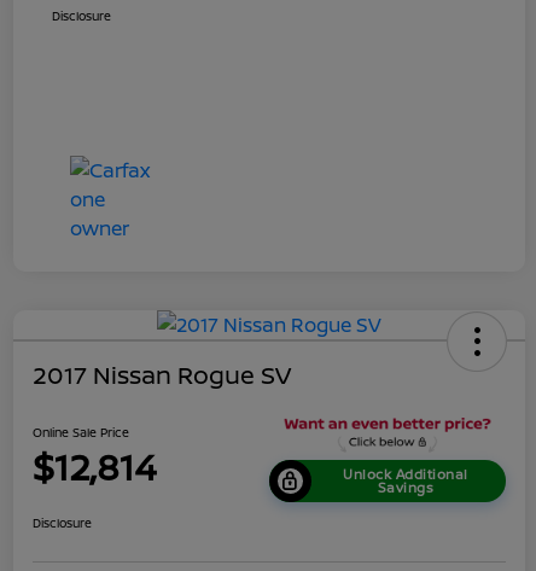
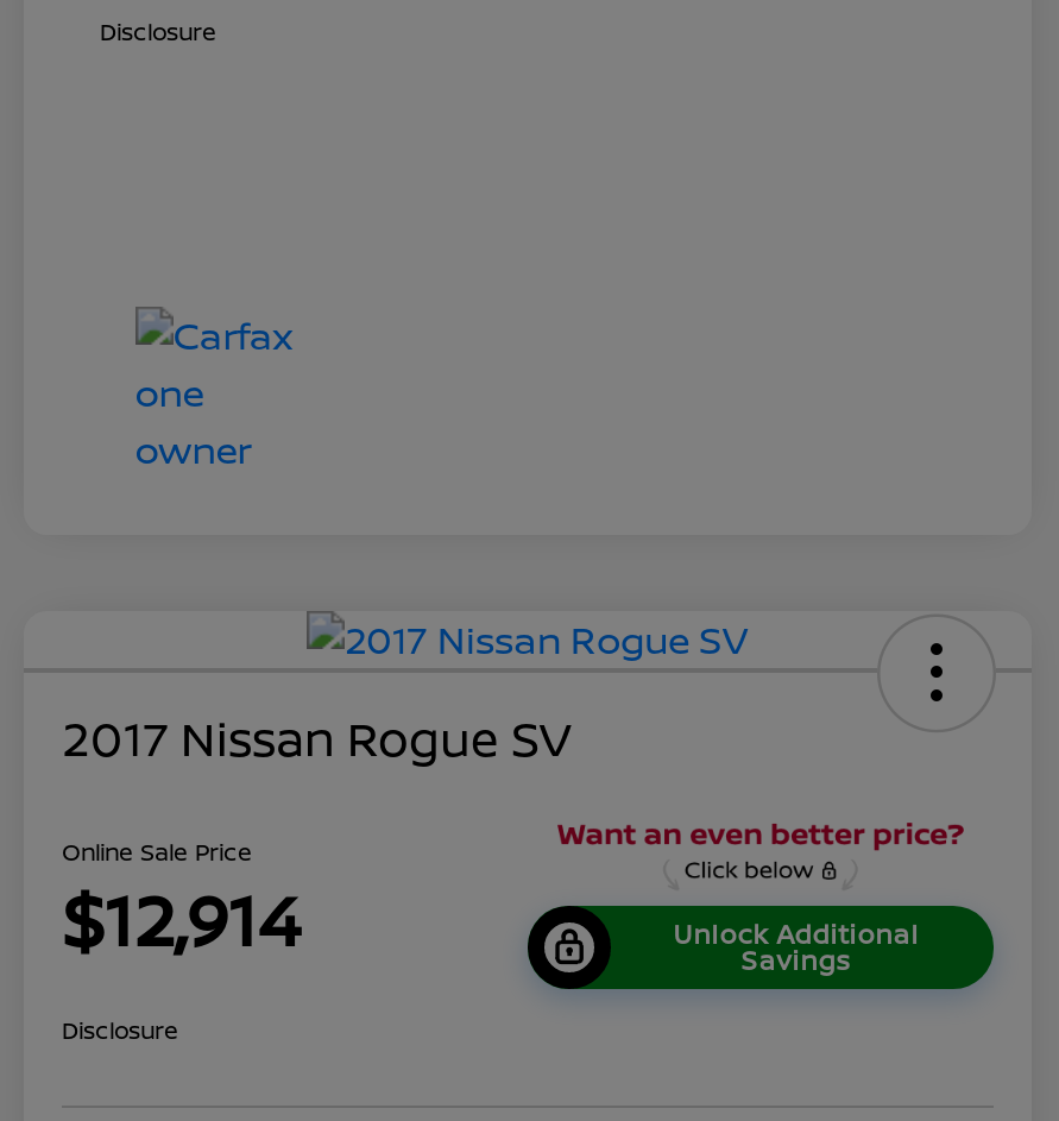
- $12,814
+ $12,914
